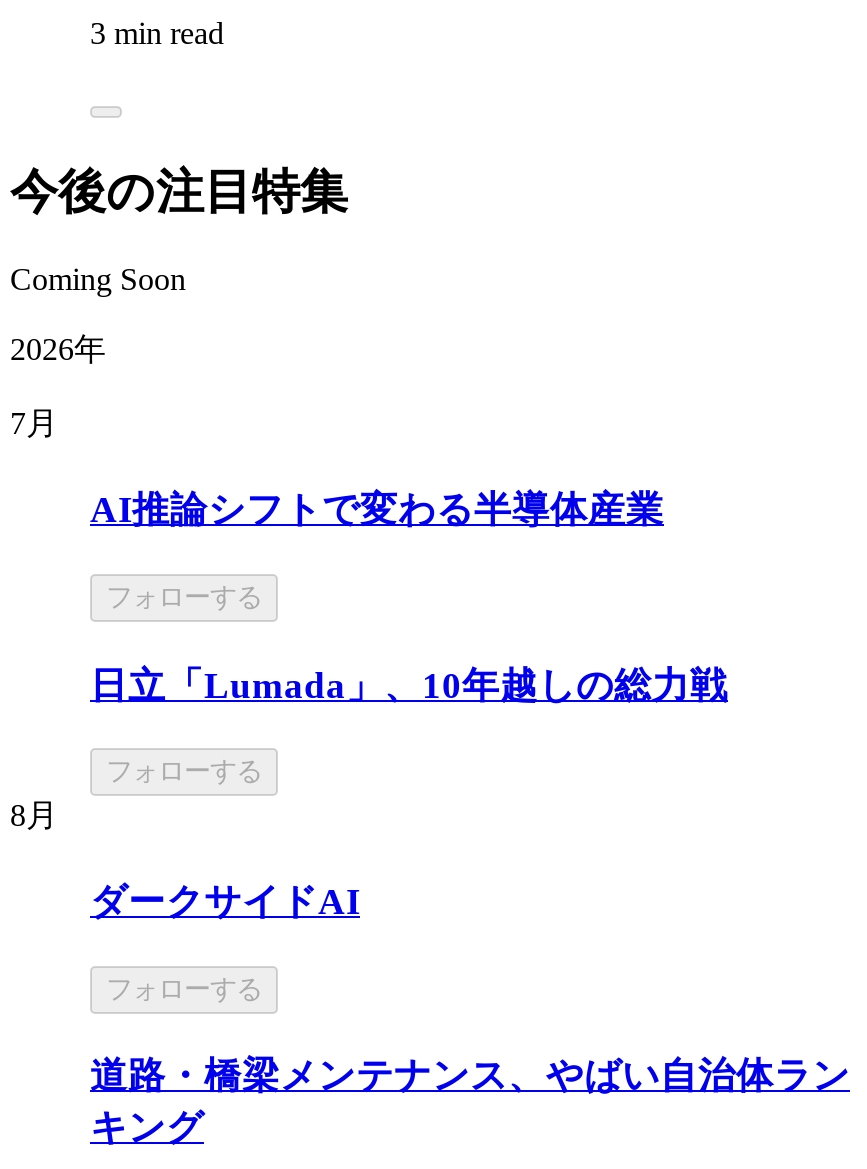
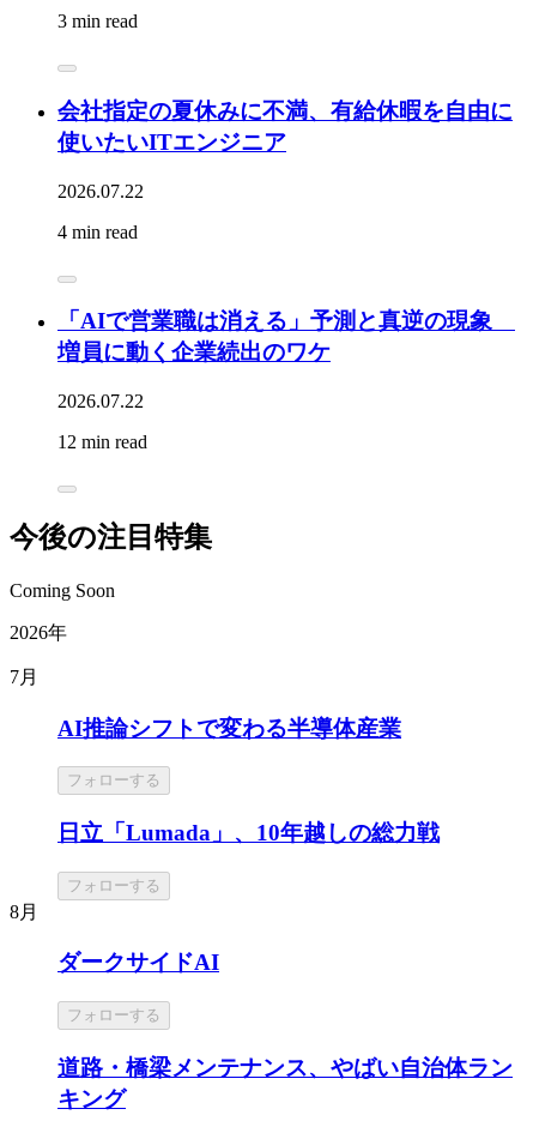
+ 会社指定の夏休みに不満、有給休暇を自由に
+ 使いたいITエンジニア
+ 2026.07.22
+ 4 min read

+ 「AIで営業職は消える」予測と真逆の現象
+ 増員に動く企業続出のワケ
+ 2026.07.22
+ 12 min read
